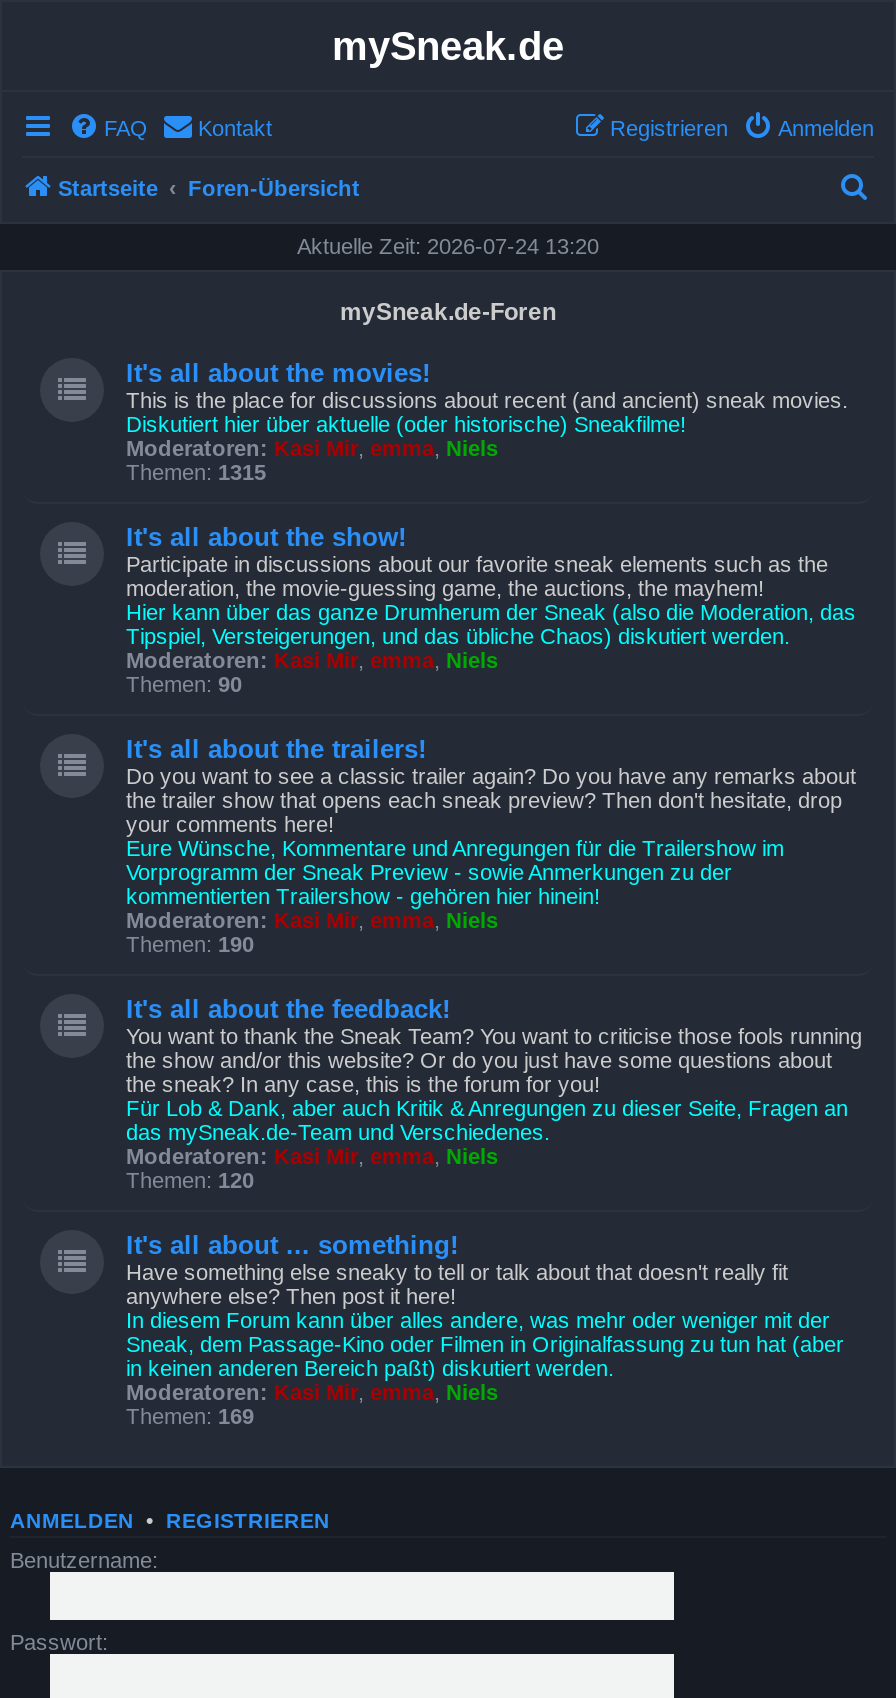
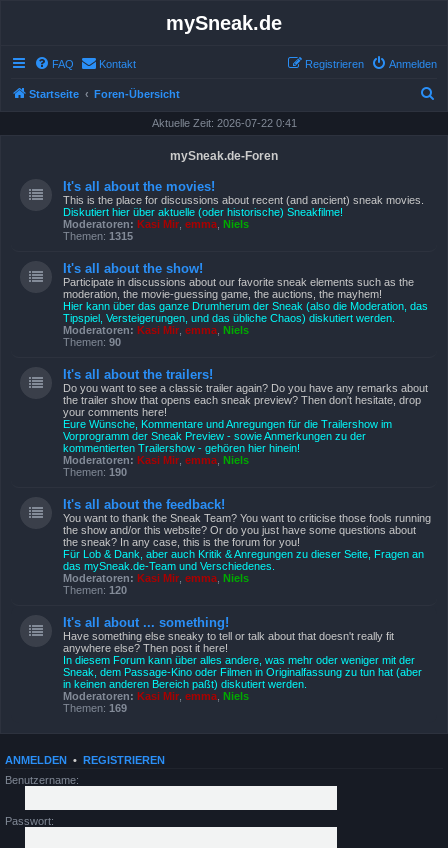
- Aktuelle Zeit: 2026-07-24 13:20
+ Aktuelle Zeit: 2026-07-22 0:41
